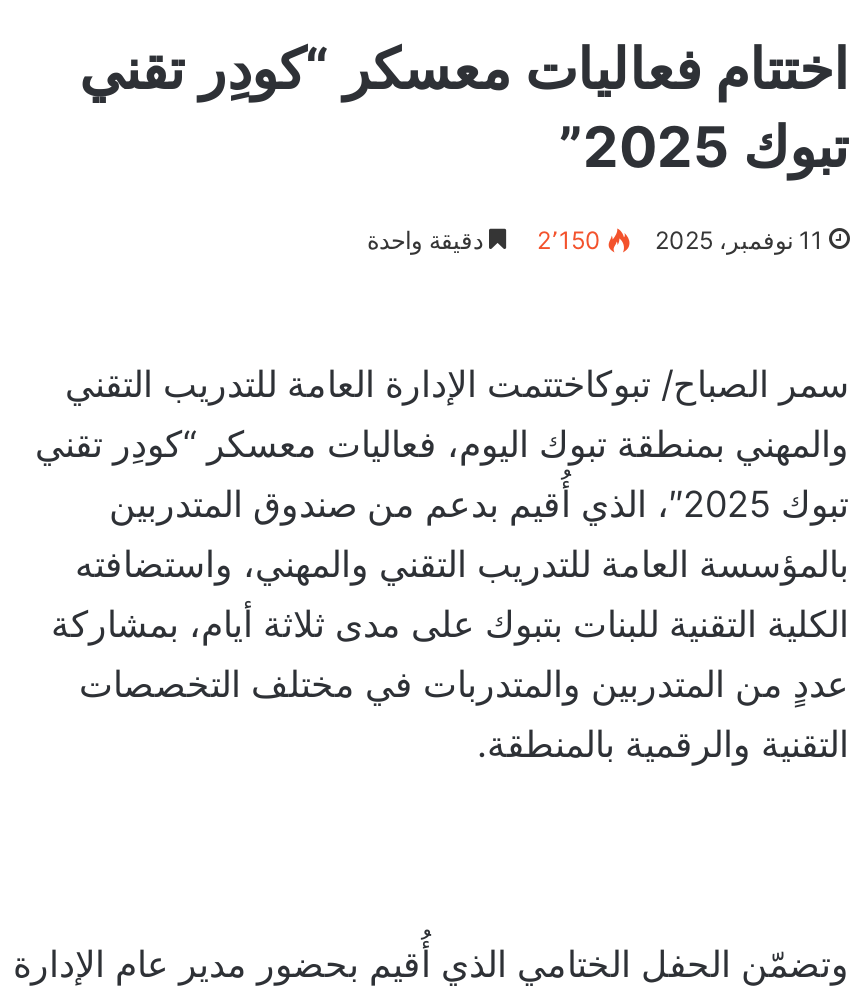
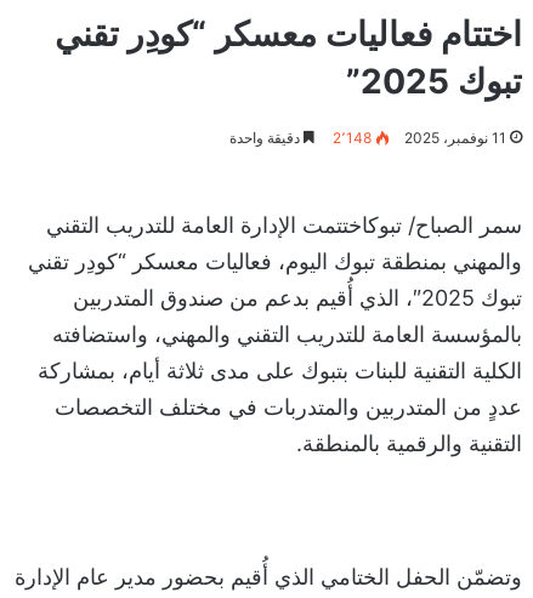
- 2٬150 دقيقة واحدة
+ 2٬148 دقيقة واحدة
